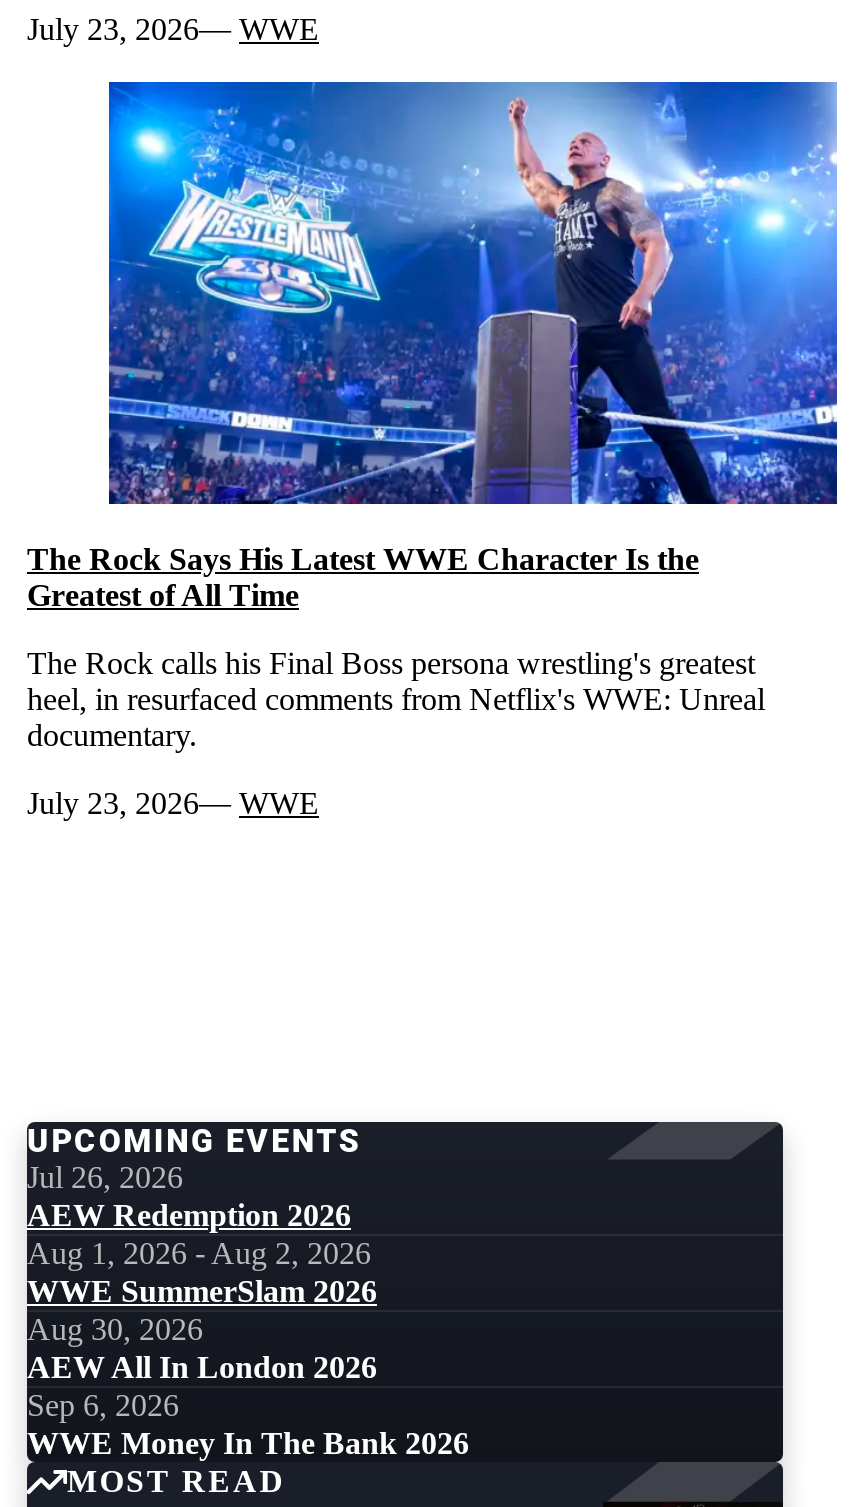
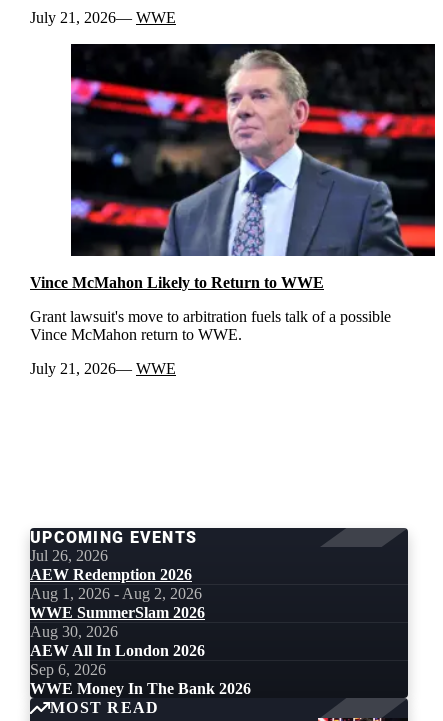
- July 23, 2026 WWE
+ July 21, 2026 WWE

- [image]
- The Rock Says His Latest WWE Character Is the
- Greatest of All Time
+ [image]
+ Vince McMahon Likely to Return to WWE

- The Rock calls his Final Boss persona wrestling's greatest
- heel, in resurfaced comments from Netflix's WWE: Unreal
- documentary.
+ Grant lawsuit's move to arbitration fuels talk of a possible
+ Vince McMahon return to WWE.

- July 23, 2026 WWE
+ July 21, 2026 WWE
